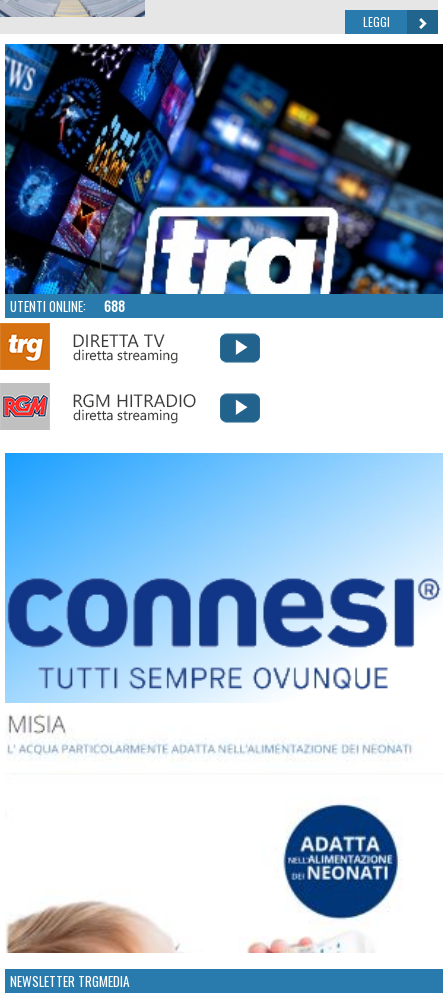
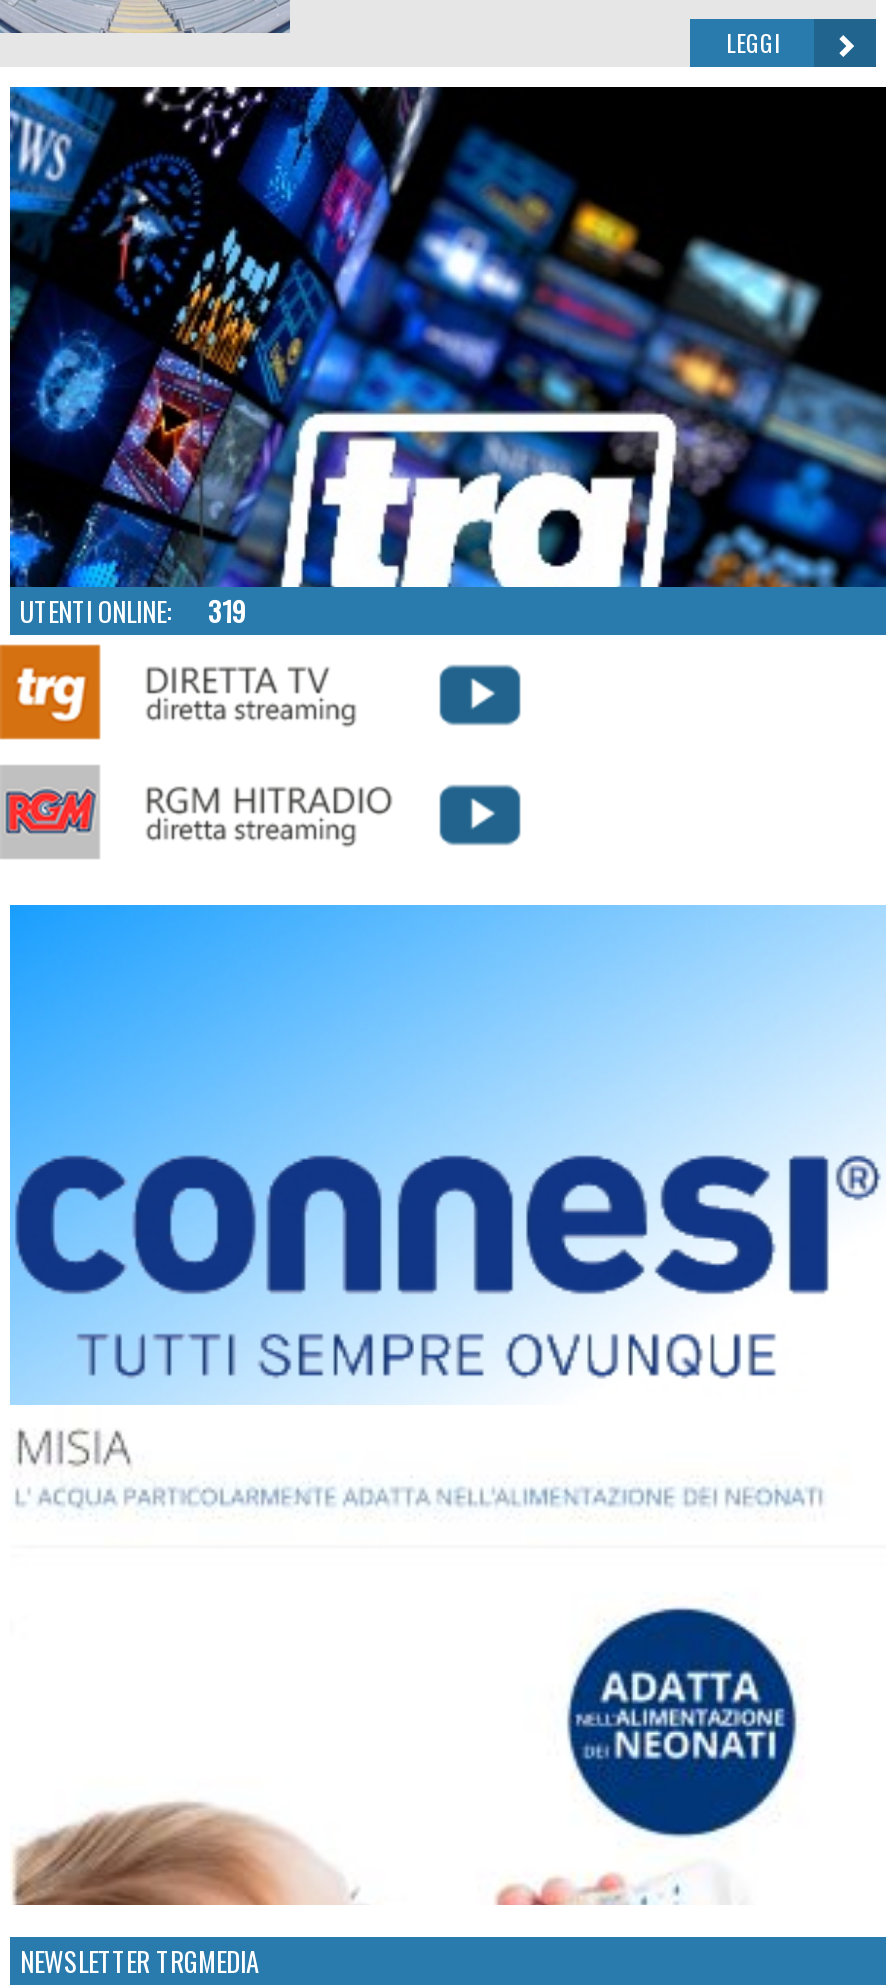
- UTENTI ONLINE: 688
+ UTENTI ONLINE: 319
